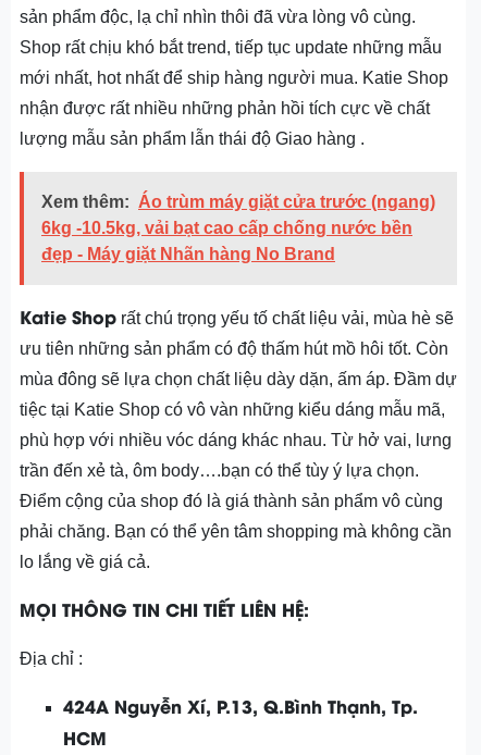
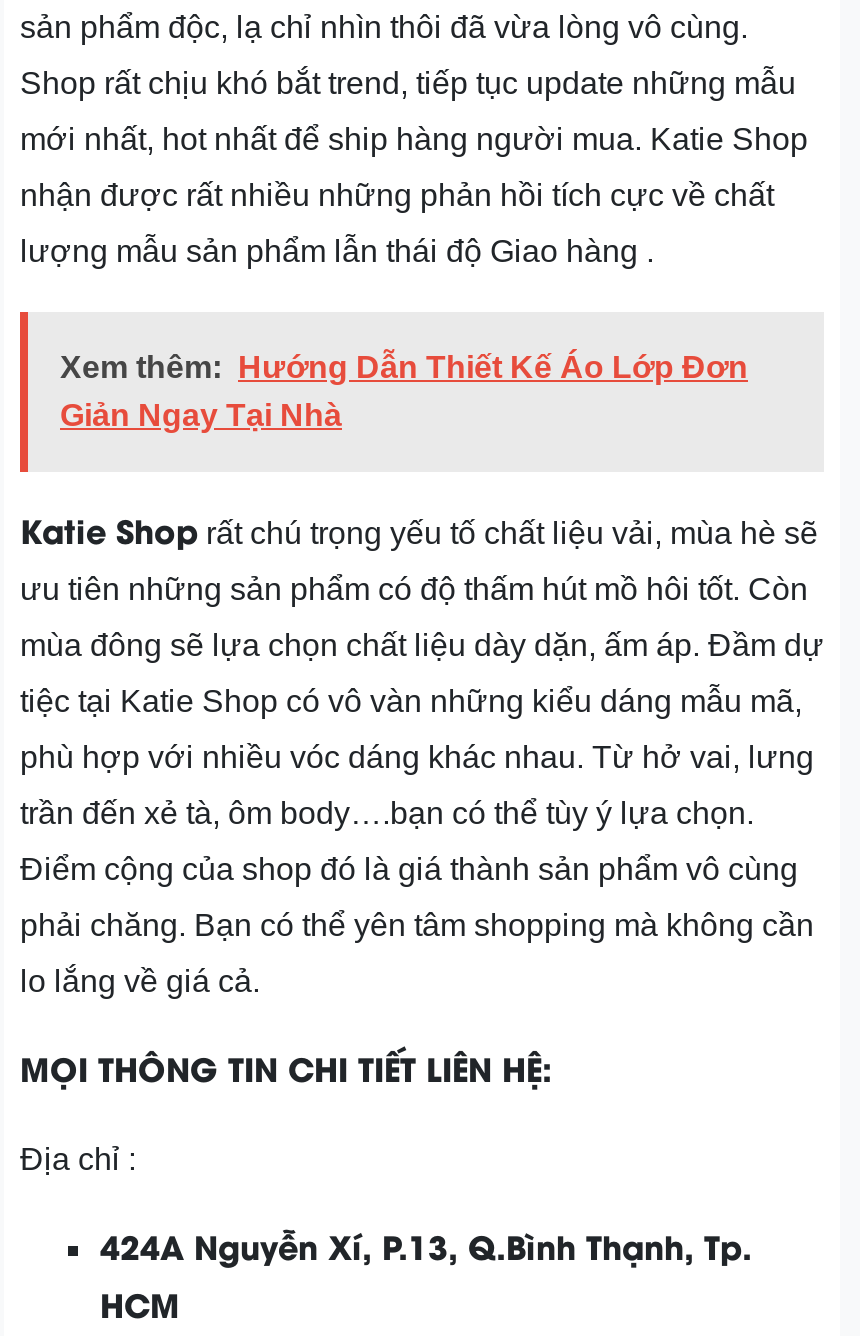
- Xem thêm: Áo trùm máy giặt cửa trước (ngang)
- 6kg -10.5kg, vải bạt cao cấp chống nước bền
- đẹp - Máy giặt Nhãn hàng No Brand
+ Xem thêm: Hướng Dẫn Thiết Kế Áo Lớp Đơn
+ Giản Ngay Tại Nhà
